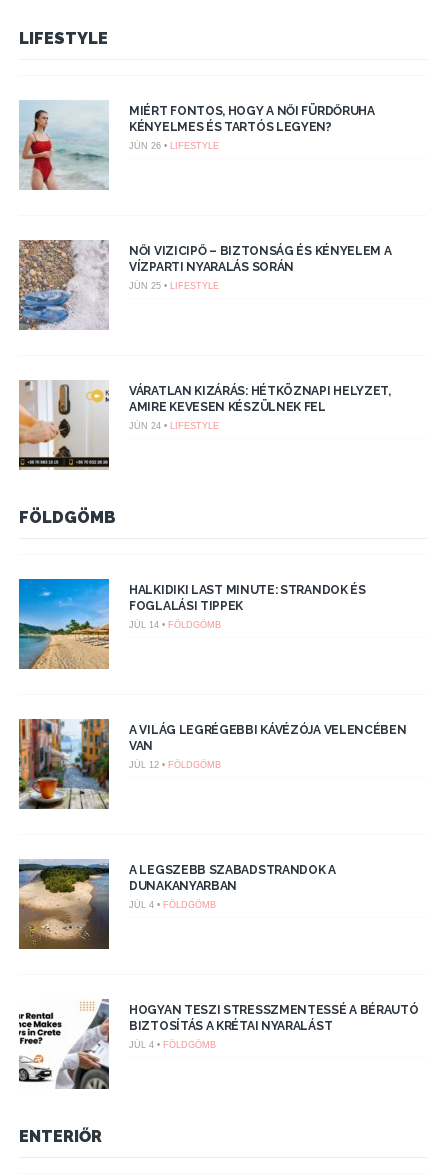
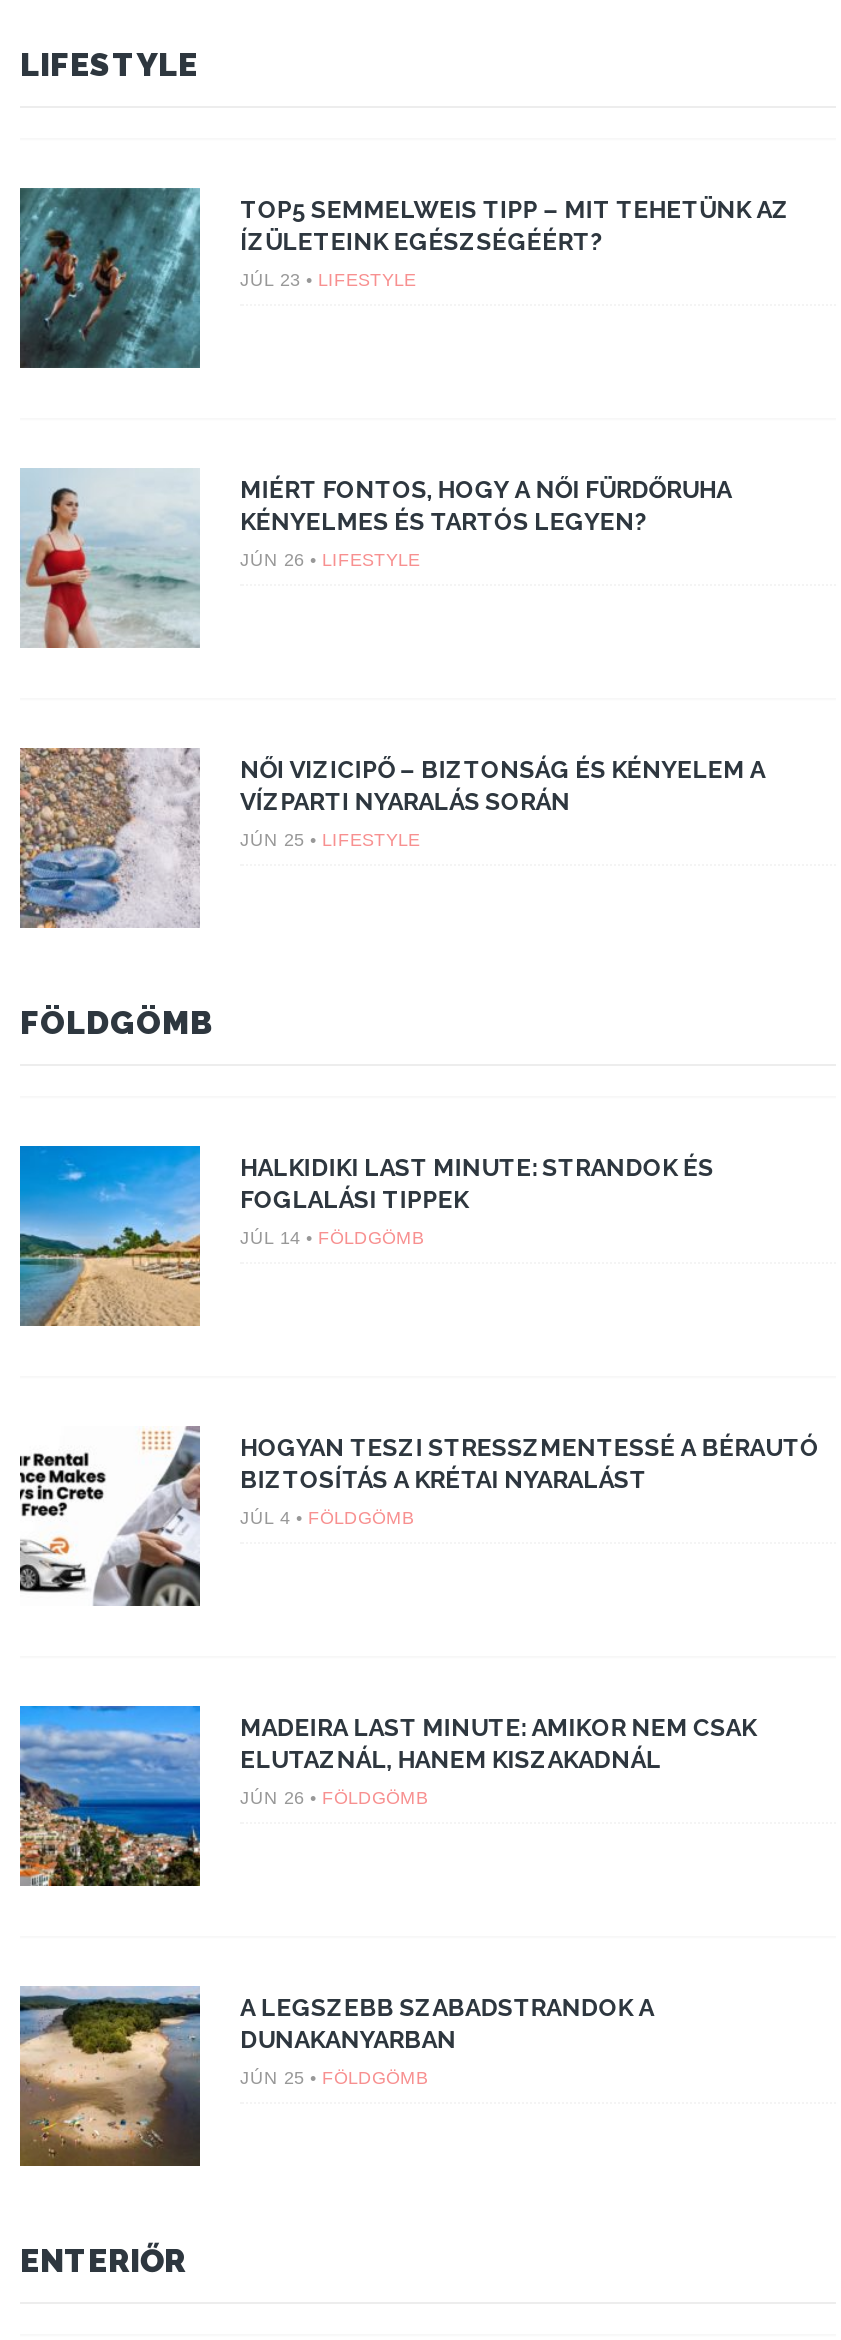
+ [image]
+ TOP5 SEMMELWEIS TIPP – MIT TEHETÜNK AZ
+ ÍZÜLETEINK EGÉSZSÉGÉÉRT?
+ JÚL 23 • LIFESTYLE

moved down: [image] | MIÉRT FONTOS, HOGY A NŐI FÜRDŐRUHA | KÉNYELMES ÉS TARTÓS LEGYEN? | JÚN 26 • LIFESTYLE | NŐI VIZICIPŐ – BIZTONSÁG ÉS KÉNYELEM A | VÍZPARTI NYARALÁS SORÁN | JÚN 25 • LIFESTYLE

- [image]
- VÁRATLAN KIZÁRÁS: HÉTKÖZNAPI HELYZET,
- AMIRE KEVESEN KÉSZÜLNEK FEL
- JÚN 24 • LIFESTYLE

- [image]
- A VILÁG LEGRÉGEBBI KÁVÉZÓJA VELENCÉBEN
- VAN
- JÚL 12 • FÖLDGÖMB

moved down: [image] | A LEGSZEBB SZABADSTRANDOK A | DUNAKANYARBAN

- JÚL 4 • FÖLDGÖMB

moved up: [image] | HOGYAN TESZI STRESSZMENTESSÉ A BÉRAUTÓ | BIZTOSÍTÁS A KRÉTAI NYARALÁST | JÚL 4 • FÖLDGÖMB

+ [image]
+ MADEIRA LAST MINUTE: AMIKOR NEM CSAK
+ ELUTAZNÁL, HANEM KISZAKADNÁL
+ JÚN 26 • FÖLDGÖMB

+ JÚN 25 • FÖLDGÖMB
